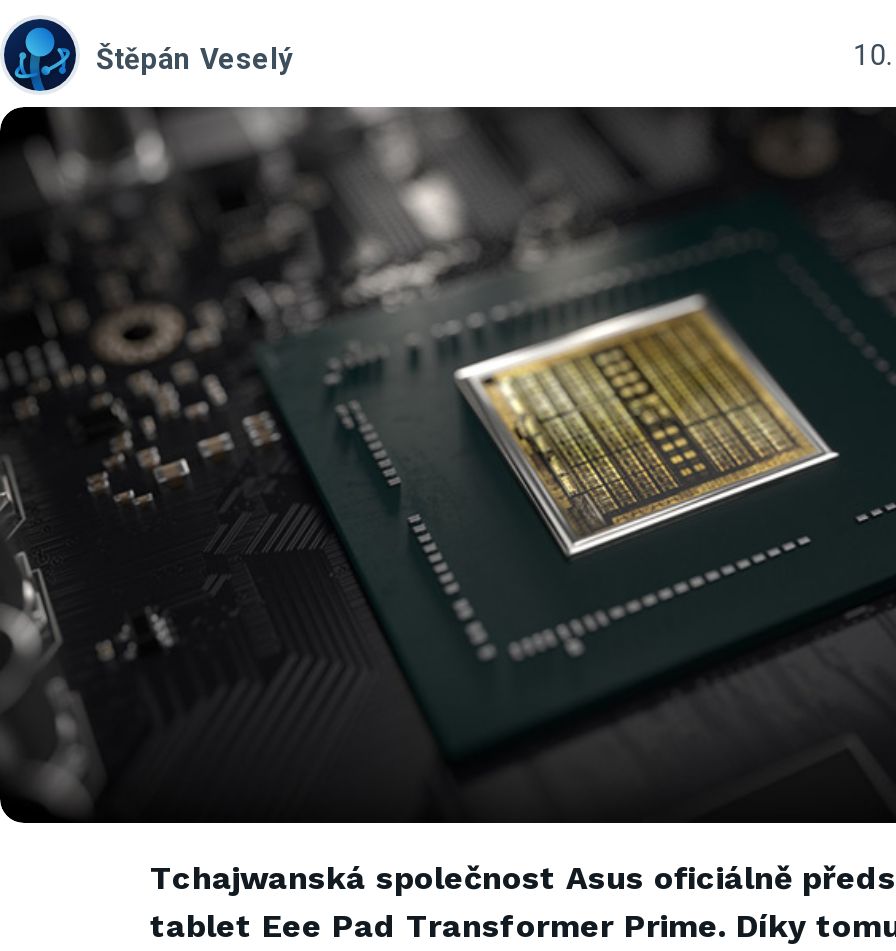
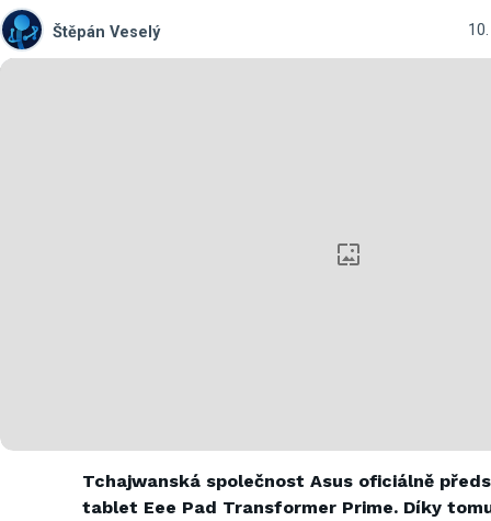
- [image]
